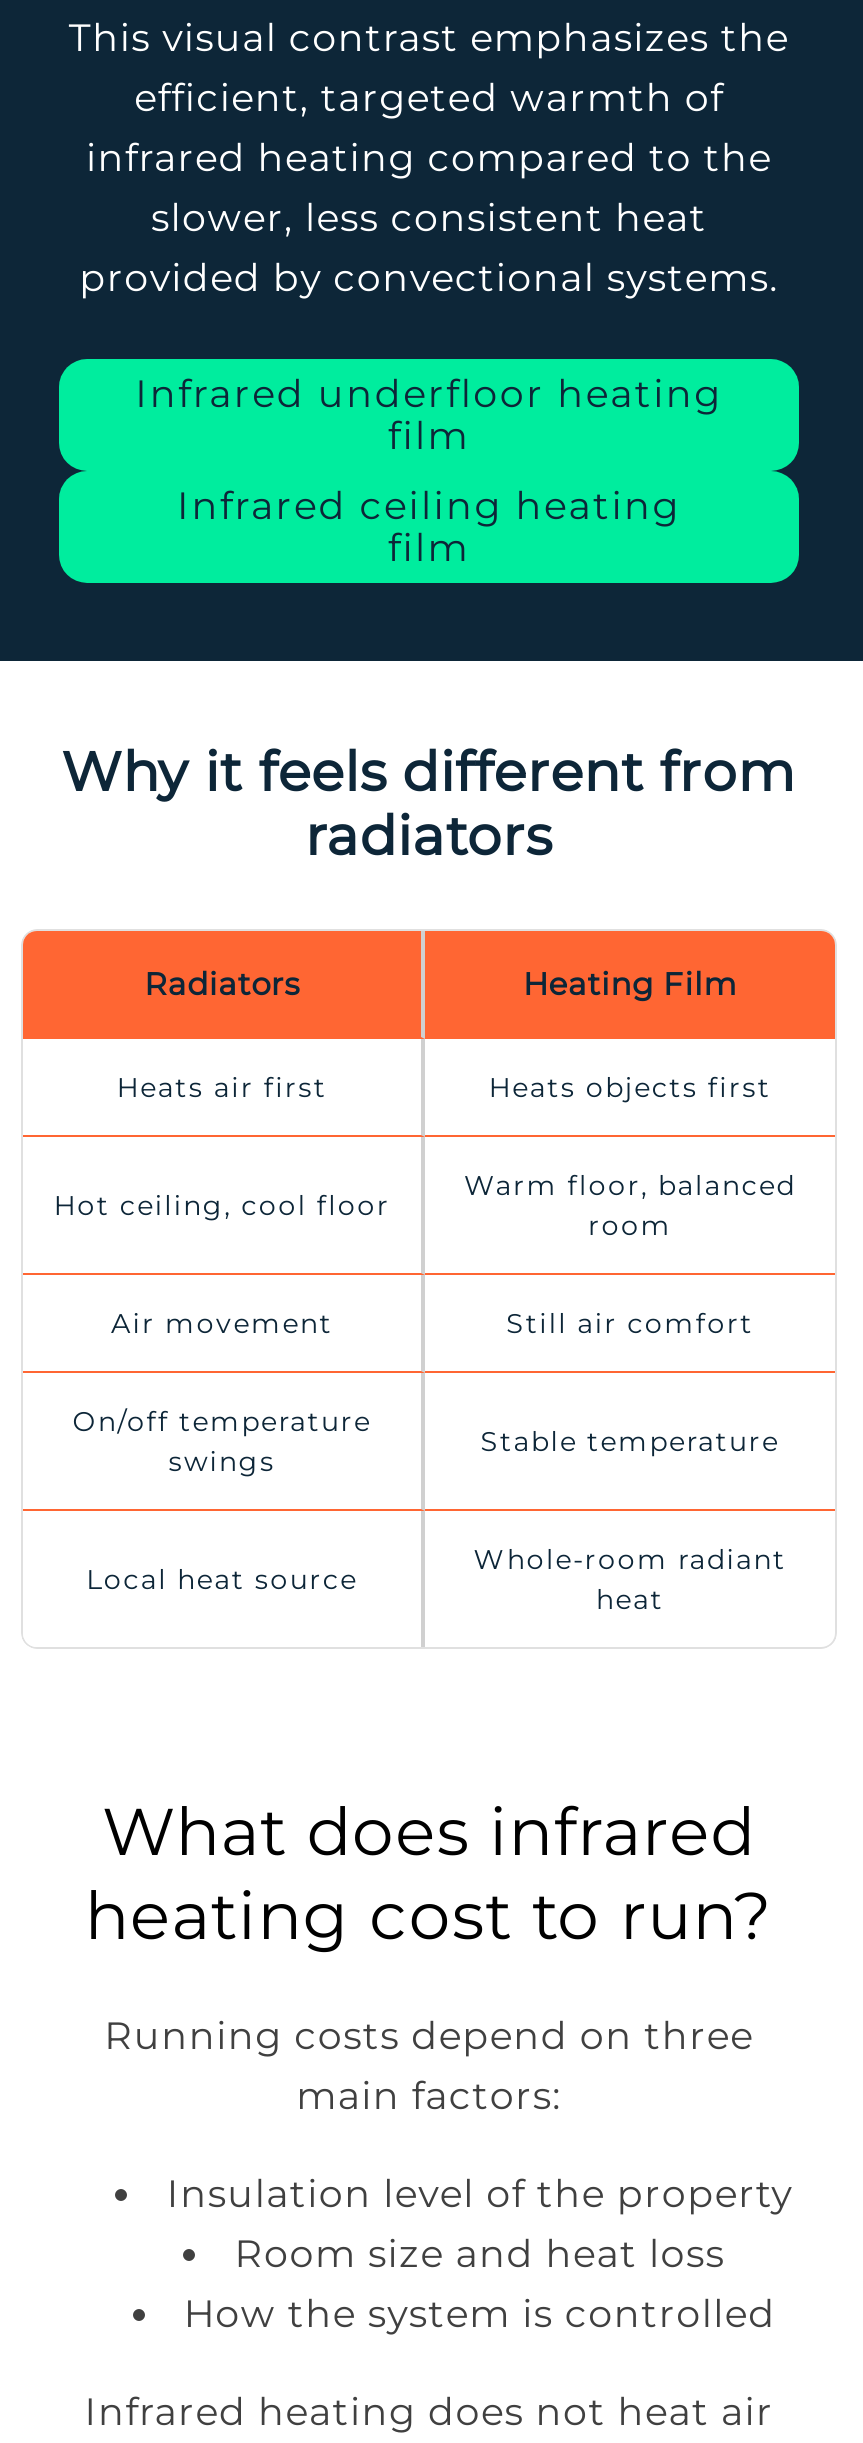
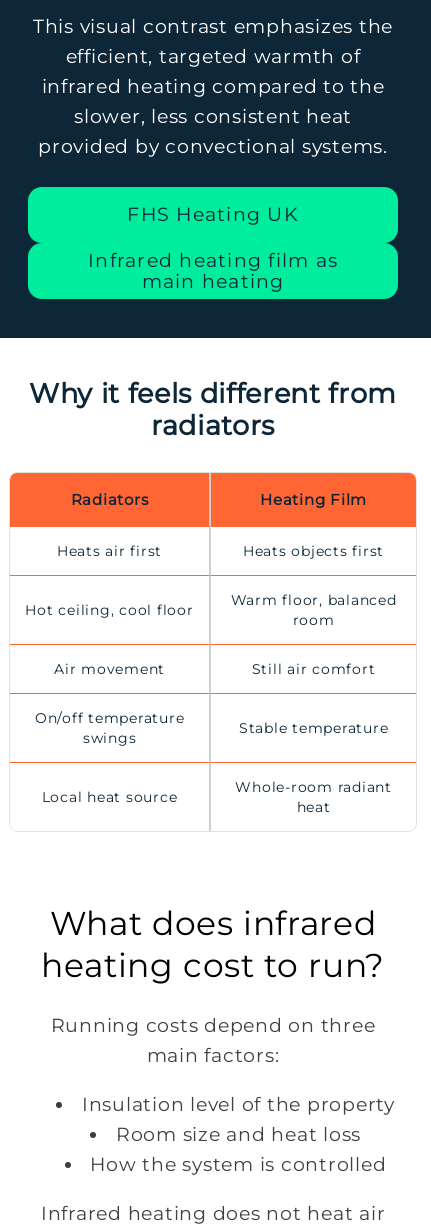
- Infrared underfloor heating
- film
+ FHS Heating UK

- Infrared ceiling heating
- film
+ Infrared heating film as
+ main heating
